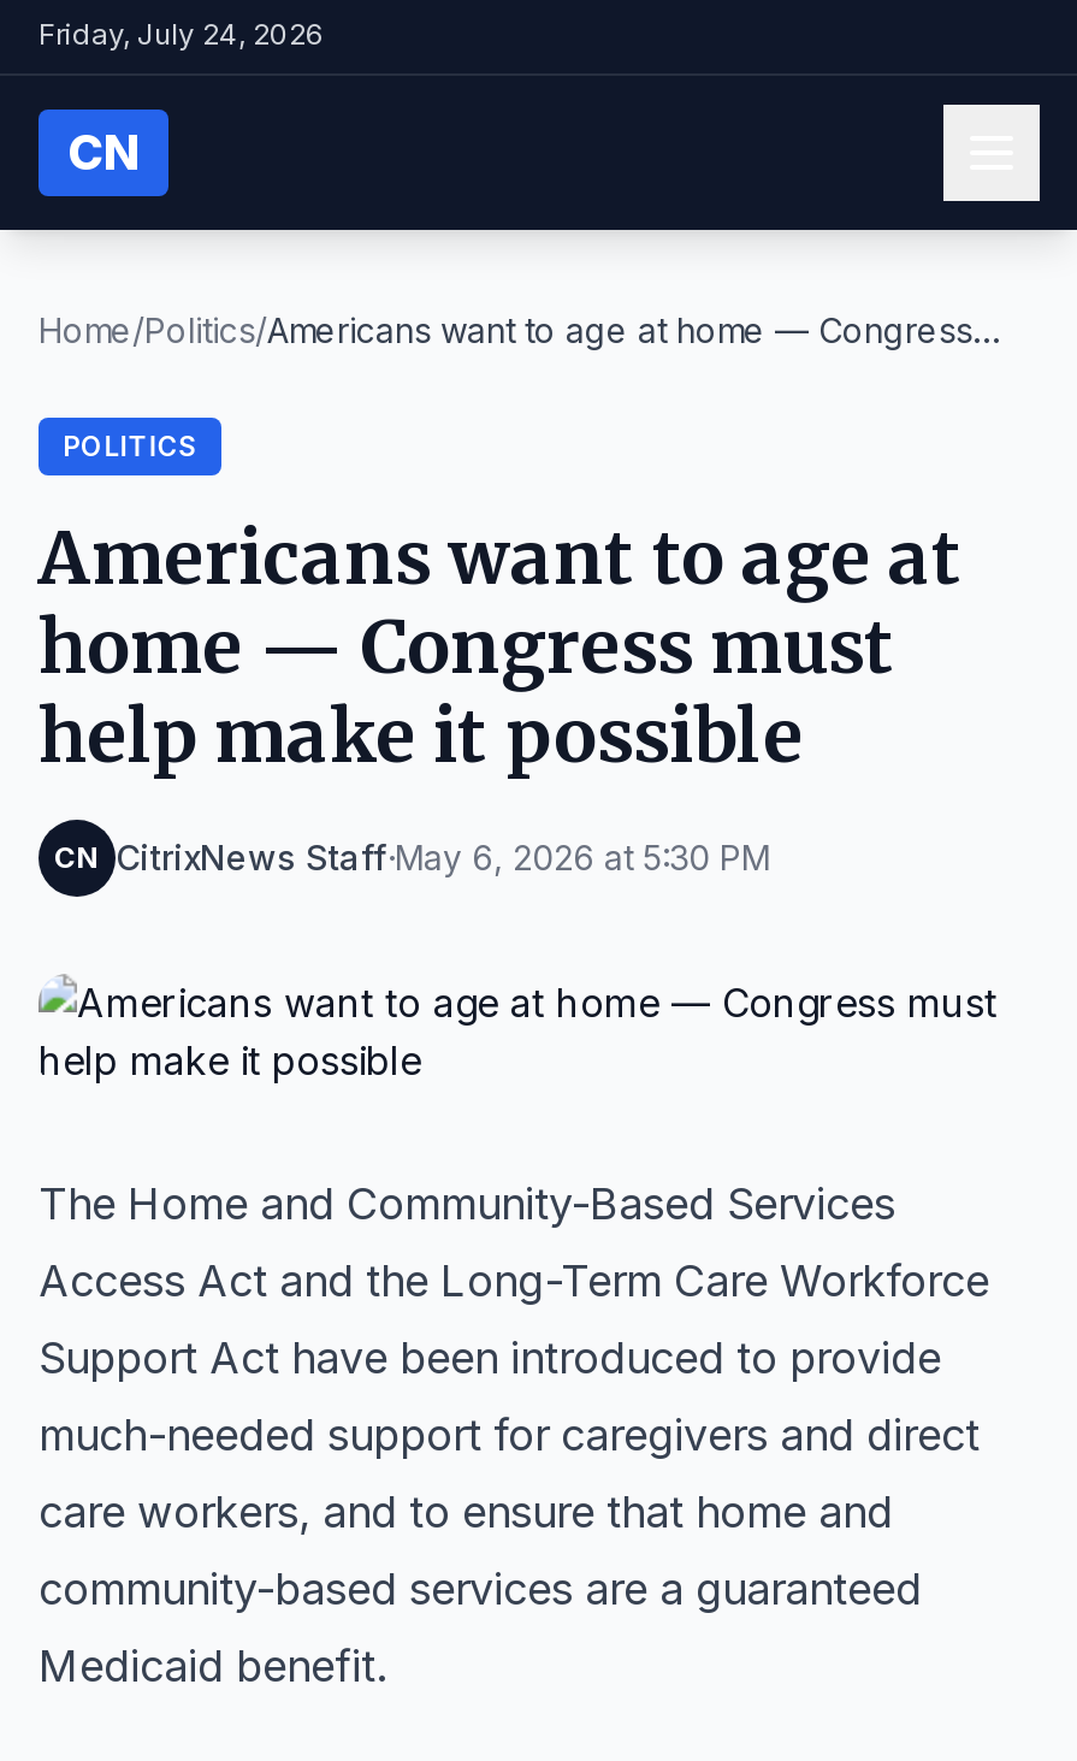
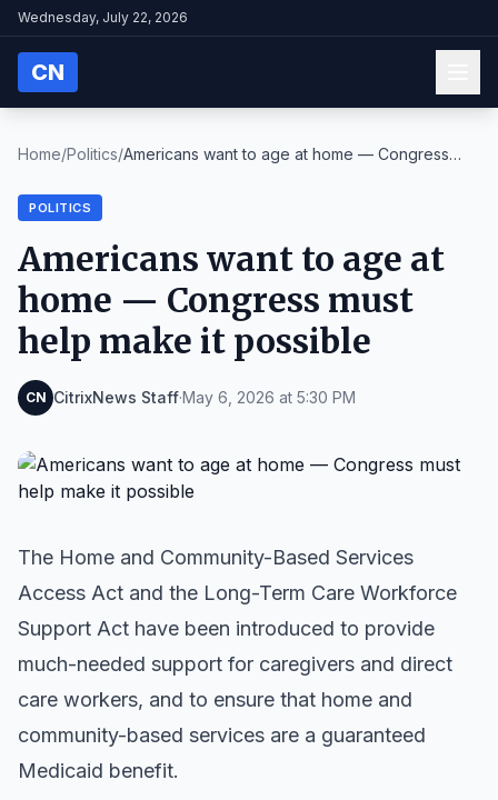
- Friday, July 24, 2026
+ Wednesday, July 22, 2026
